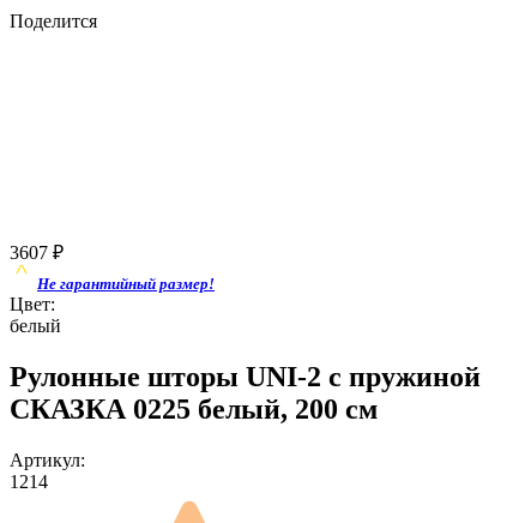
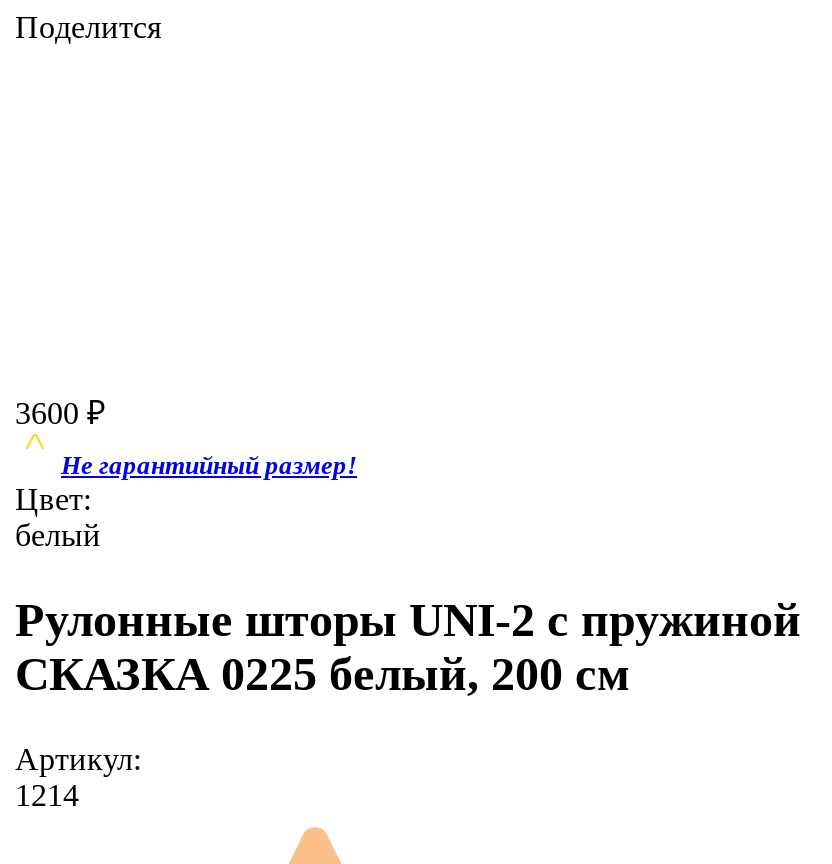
- 3607 ₽
+ 3600 ₽
